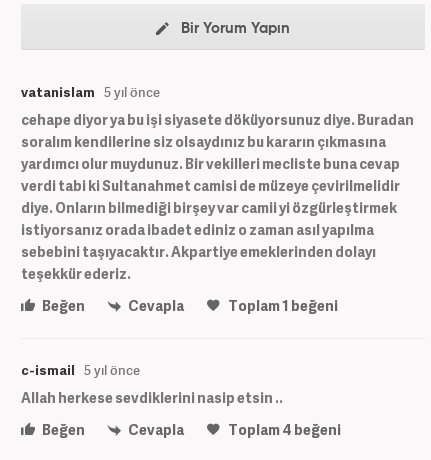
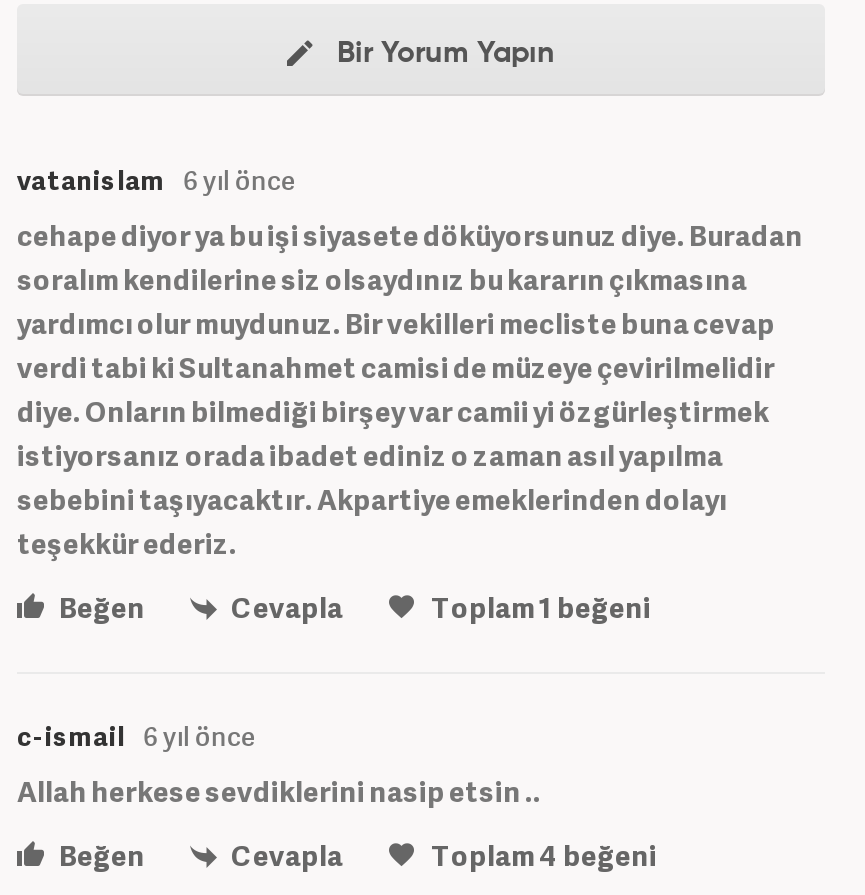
- vatanislam 5 yıl önce
+ vatanislam 6 yıl önce

- c-ismail 5 yıl önce
+ c-ismail 6 yıl önce
